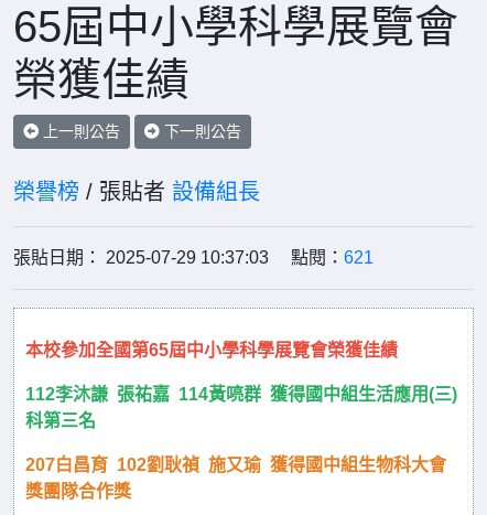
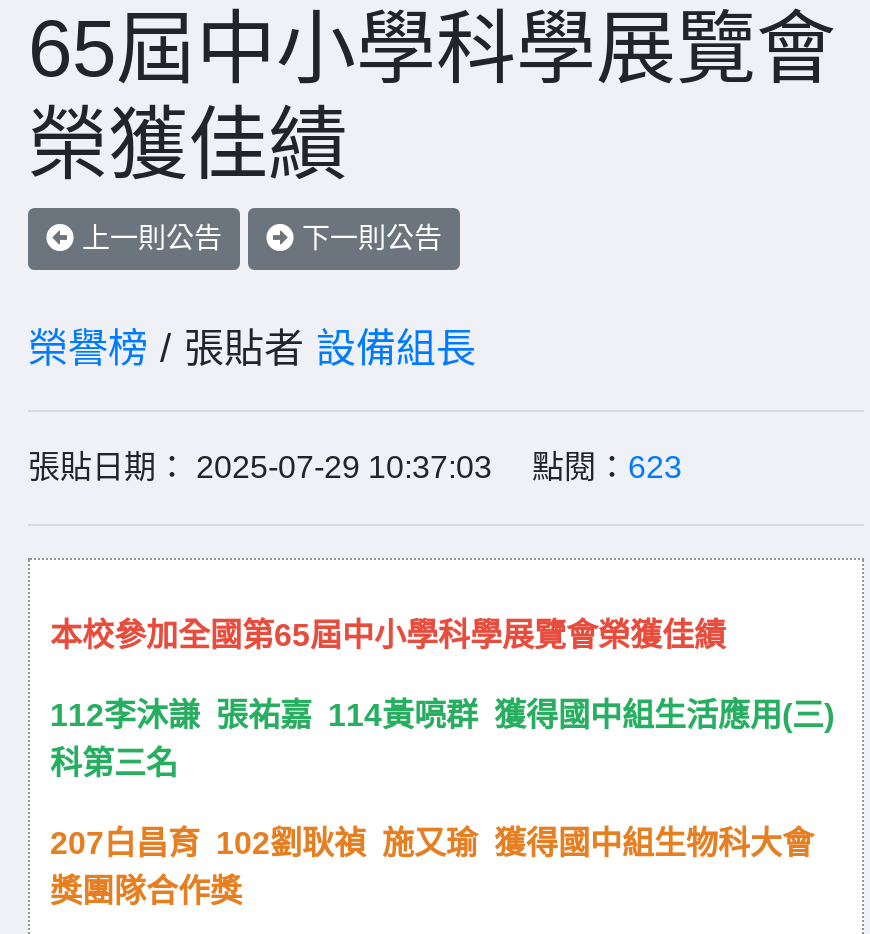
- 張貼日期： 2025-07-29 10:37:03 點閱：621
+ 張貼日期： 2025-07-29 10:37:03 點閱：623
